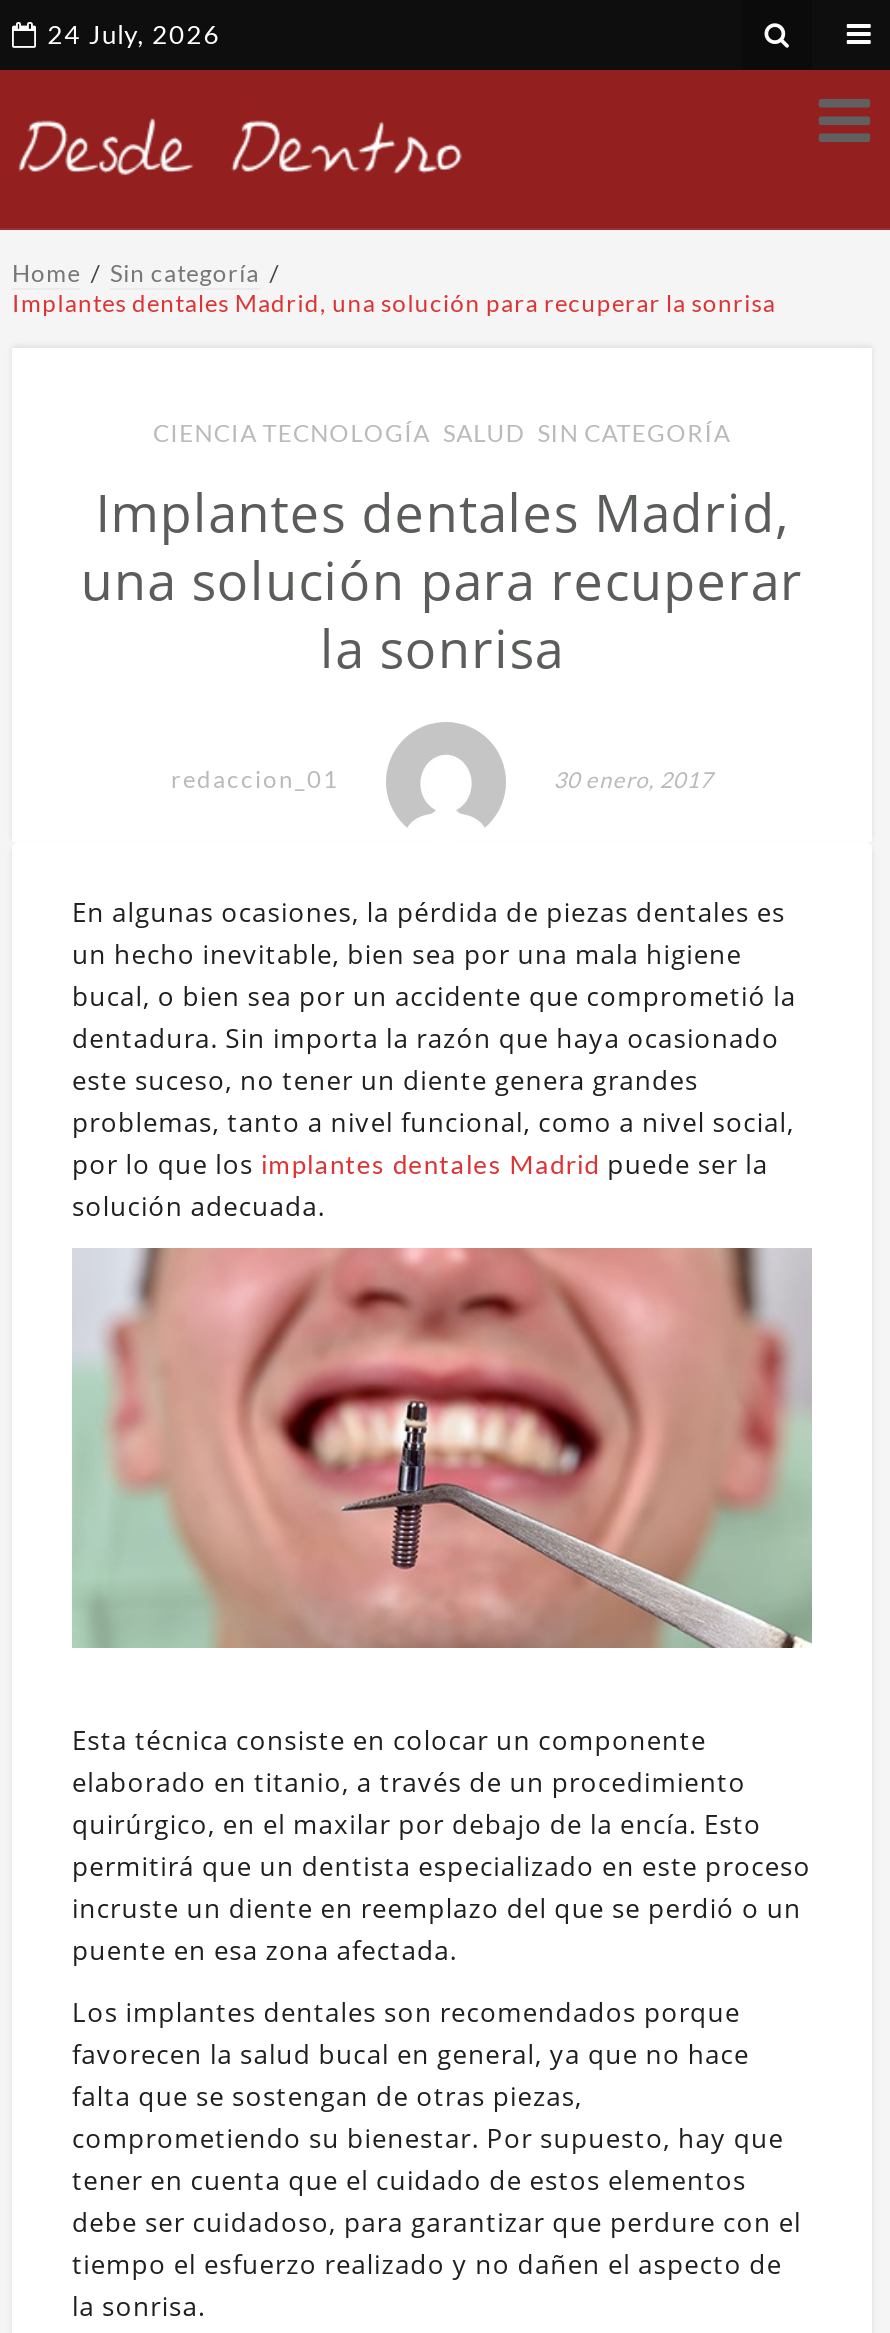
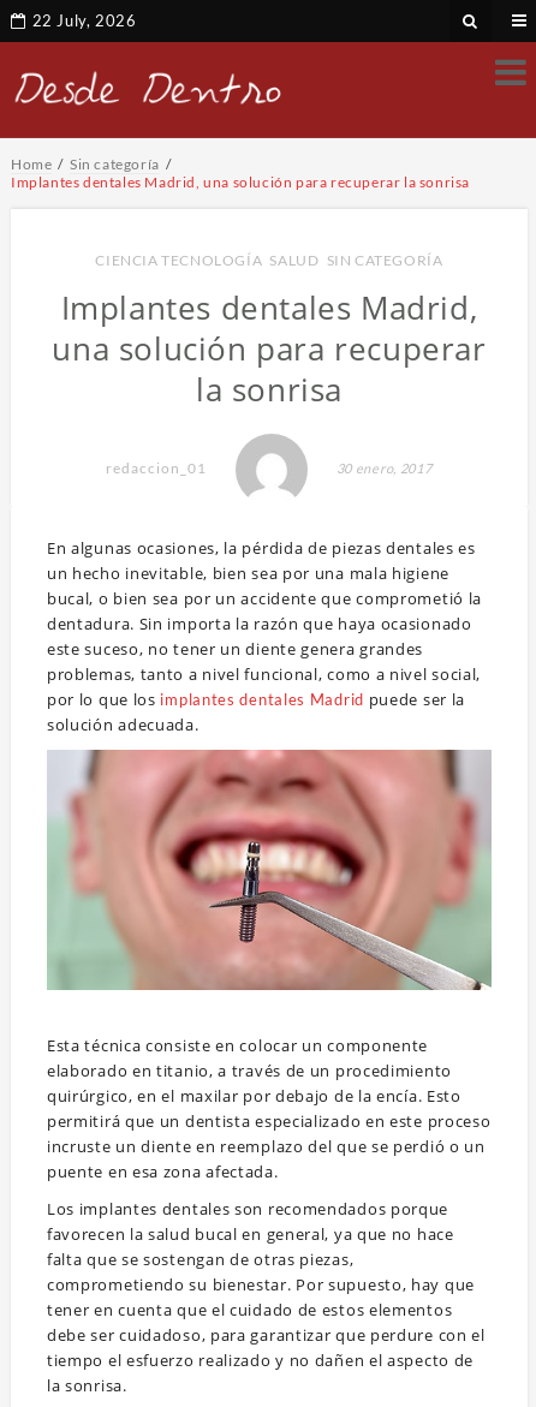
- 24 July, 2026
+ 22 July, 2026
